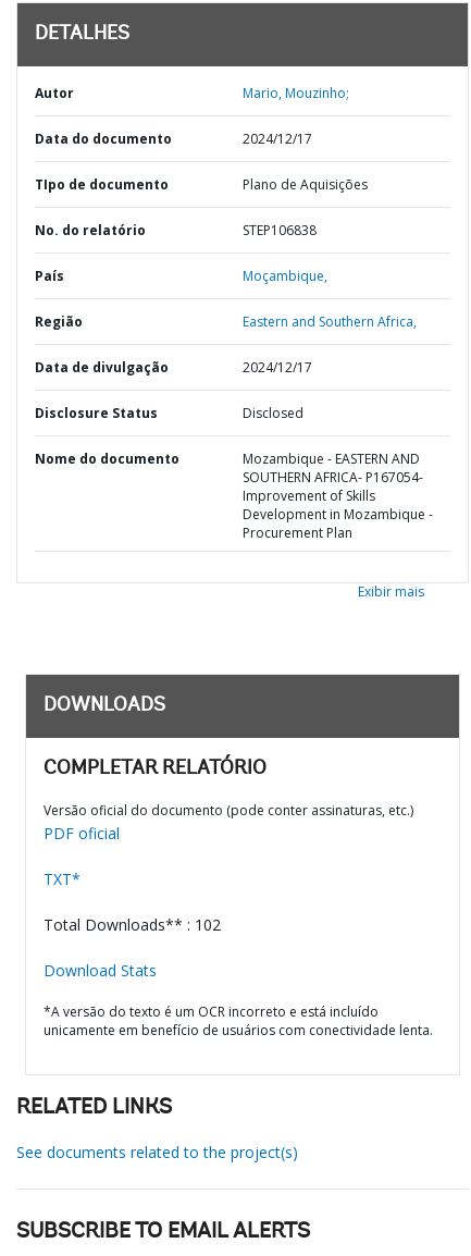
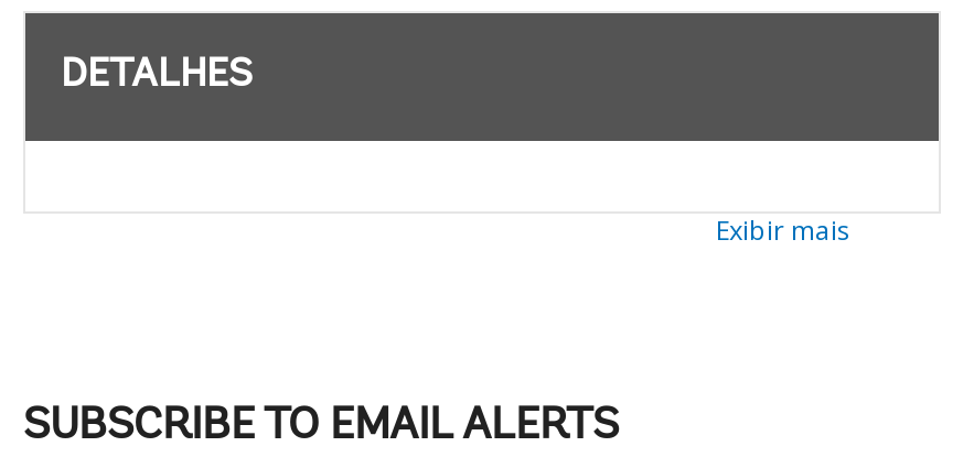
- Autor
- Mario, Mouzinho;
- Data do documento
- 2024/12/17
- TIpo de documento
- Plano de Aquisições
- No. do relatório
- STEP106838
- País
- Moçambique,
- Região
- Eastern and Southern Africa,
- Data de divulgação
- 2024/12/17
- Disclosure Status
- Disclosed
- Nome do documento
- Mozambique - EASTERN AND
- SOUTHERN AFRICA- P167054-
- Improvement of Skills
- Development in Mozambique -
- Procurement Plan

- DOWNLOADS
- COMPLETAR RELATÓRIO
- Versão oficial do documento (pode conter assinaturas, etc.)
- PDF oficial
- TXT*
- Total Downloads** : 102
- Download Stats
- *A versão do texto é um OCR incorreto e está incluído
- unicamente em benefício de usuários com conectividade lenta.

- RELATED LINKS
- See documents related to the project(s)
